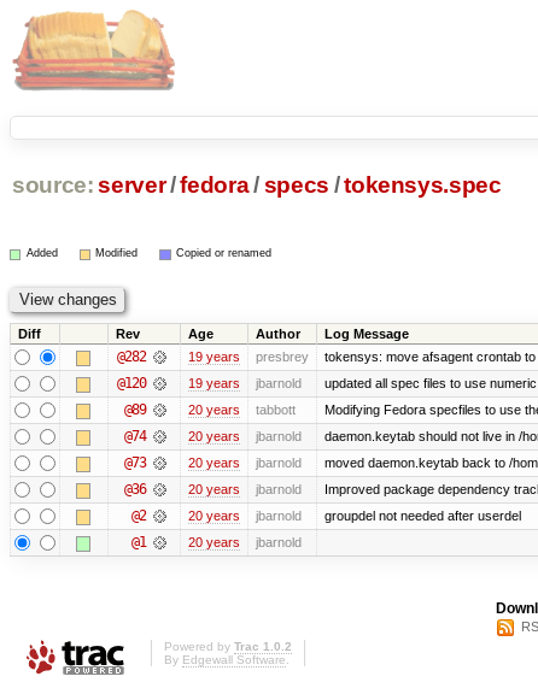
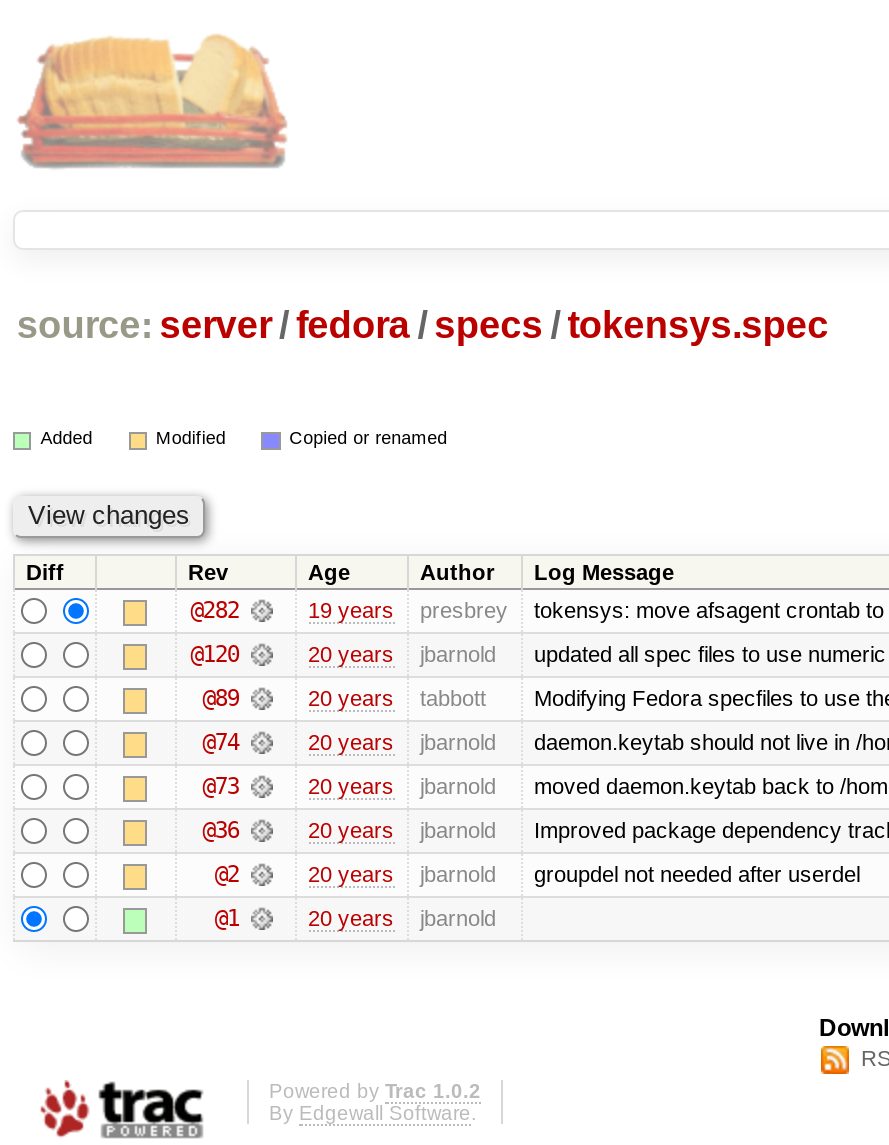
- 19 years
+ 20 years
